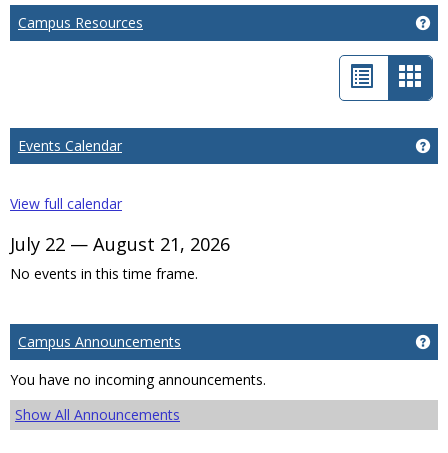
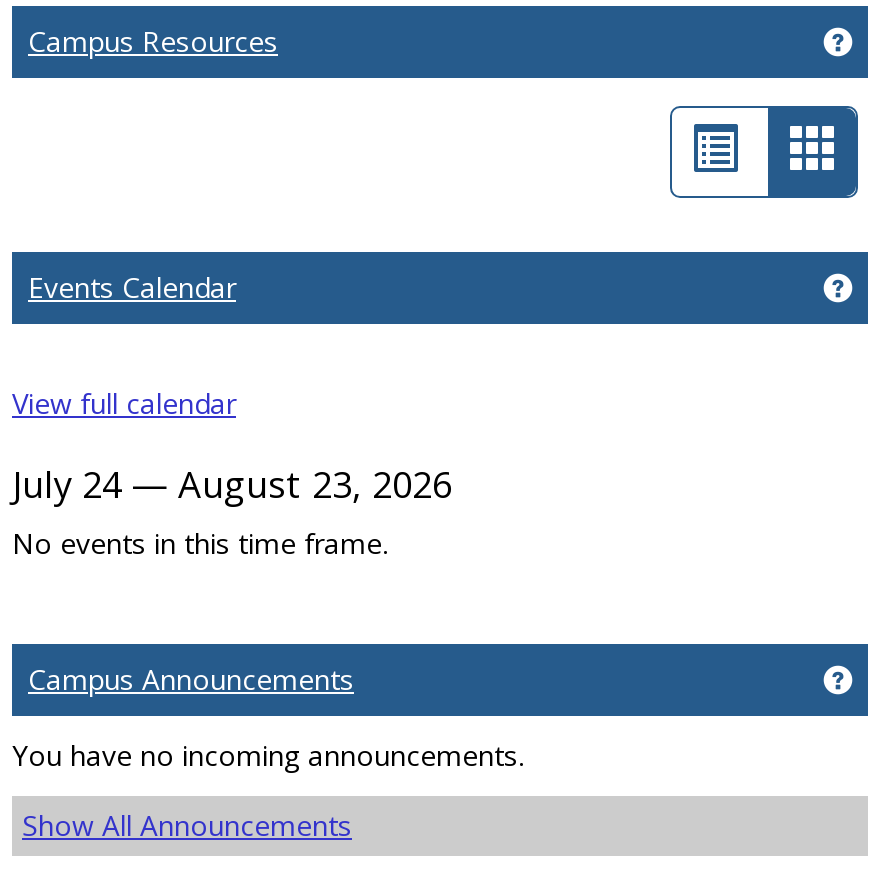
- July 22 — August 21, 2026
+ July 24 — August 23, 2026
